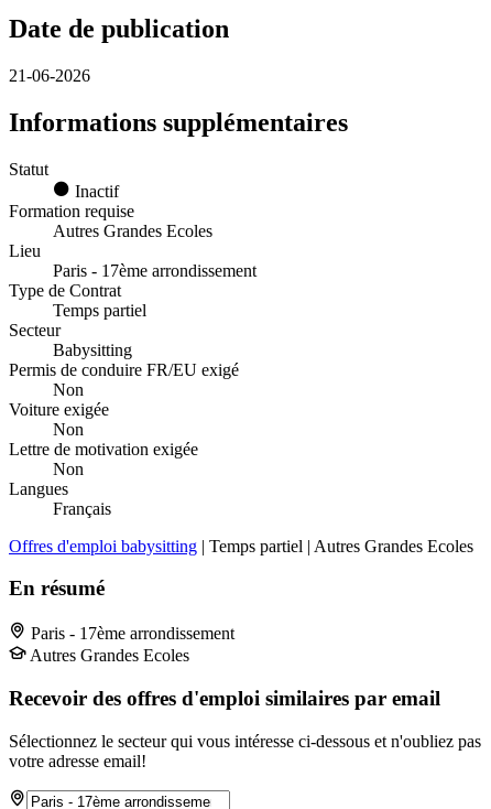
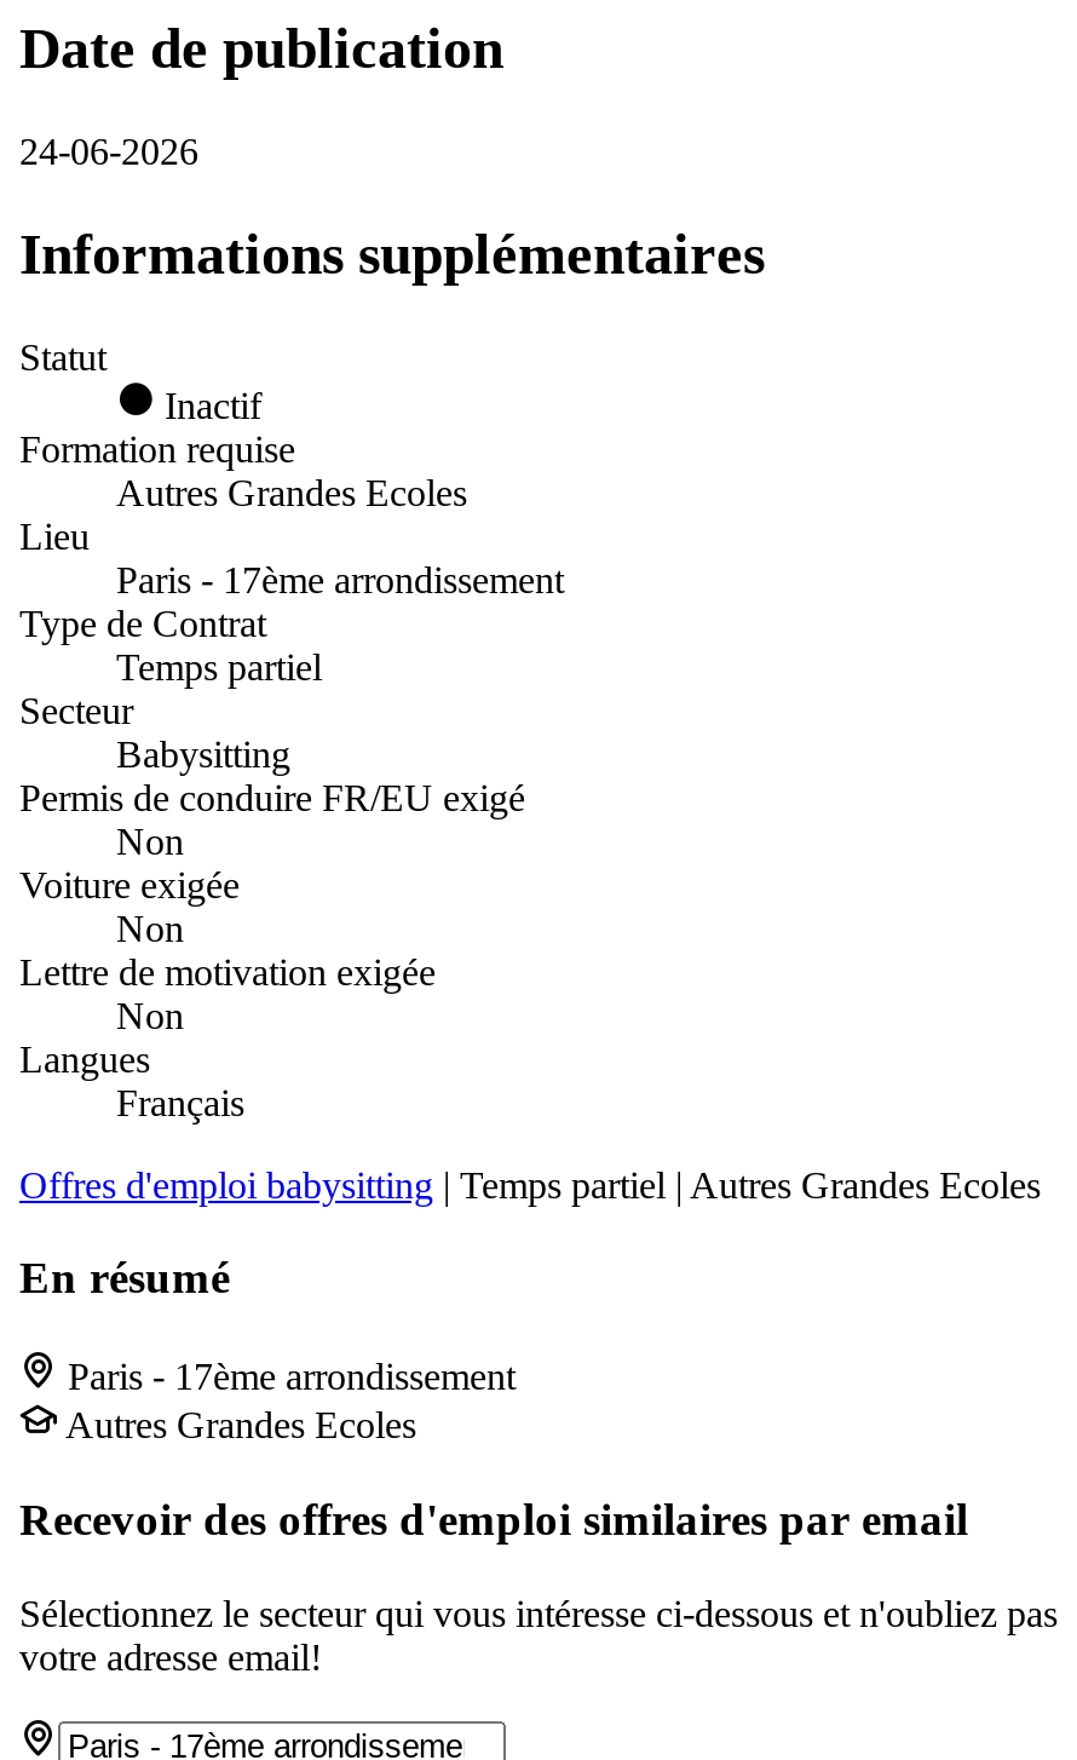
- 21-06-2026
+ 24-06-2026
